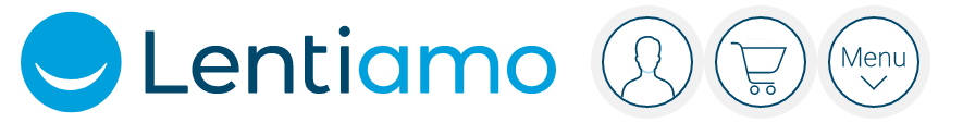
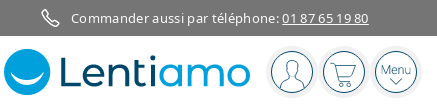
+ Commander aussi par téléphone: 01 87 65 19 80
